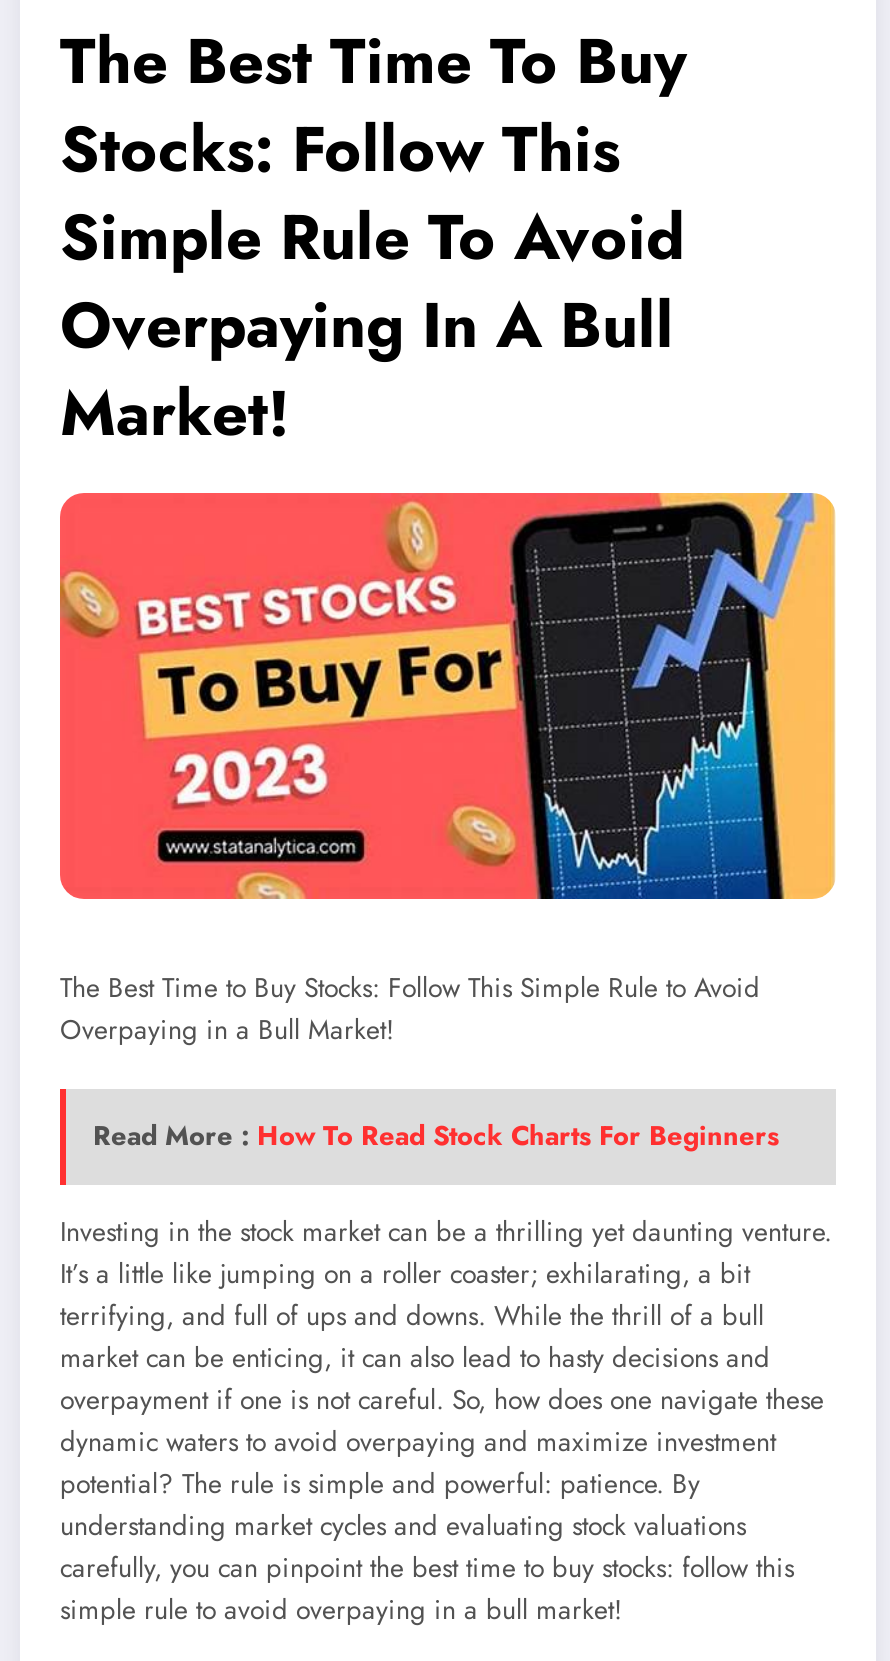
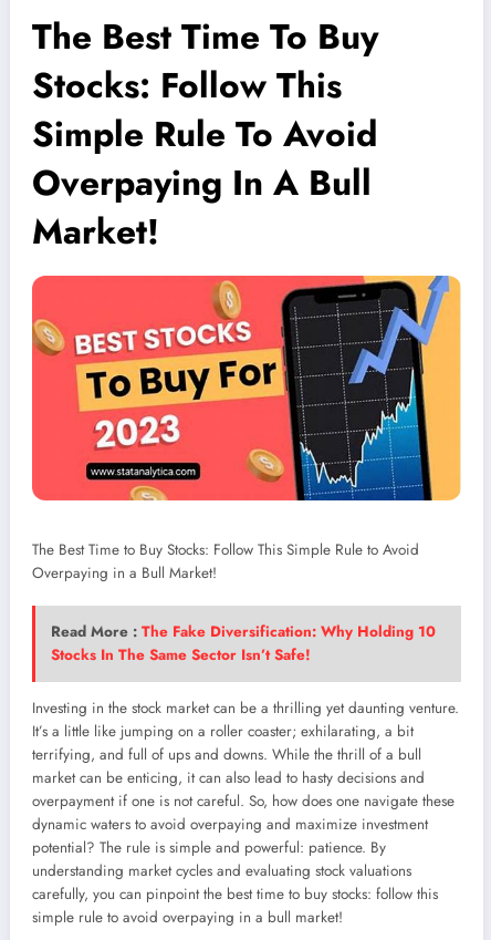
- Read More : How To Read Stock Charts For Beginners
+ Read More : The Fake Diversification: Why Holding 10
+ Stocks In The Same Sector Isn’t Safe!
